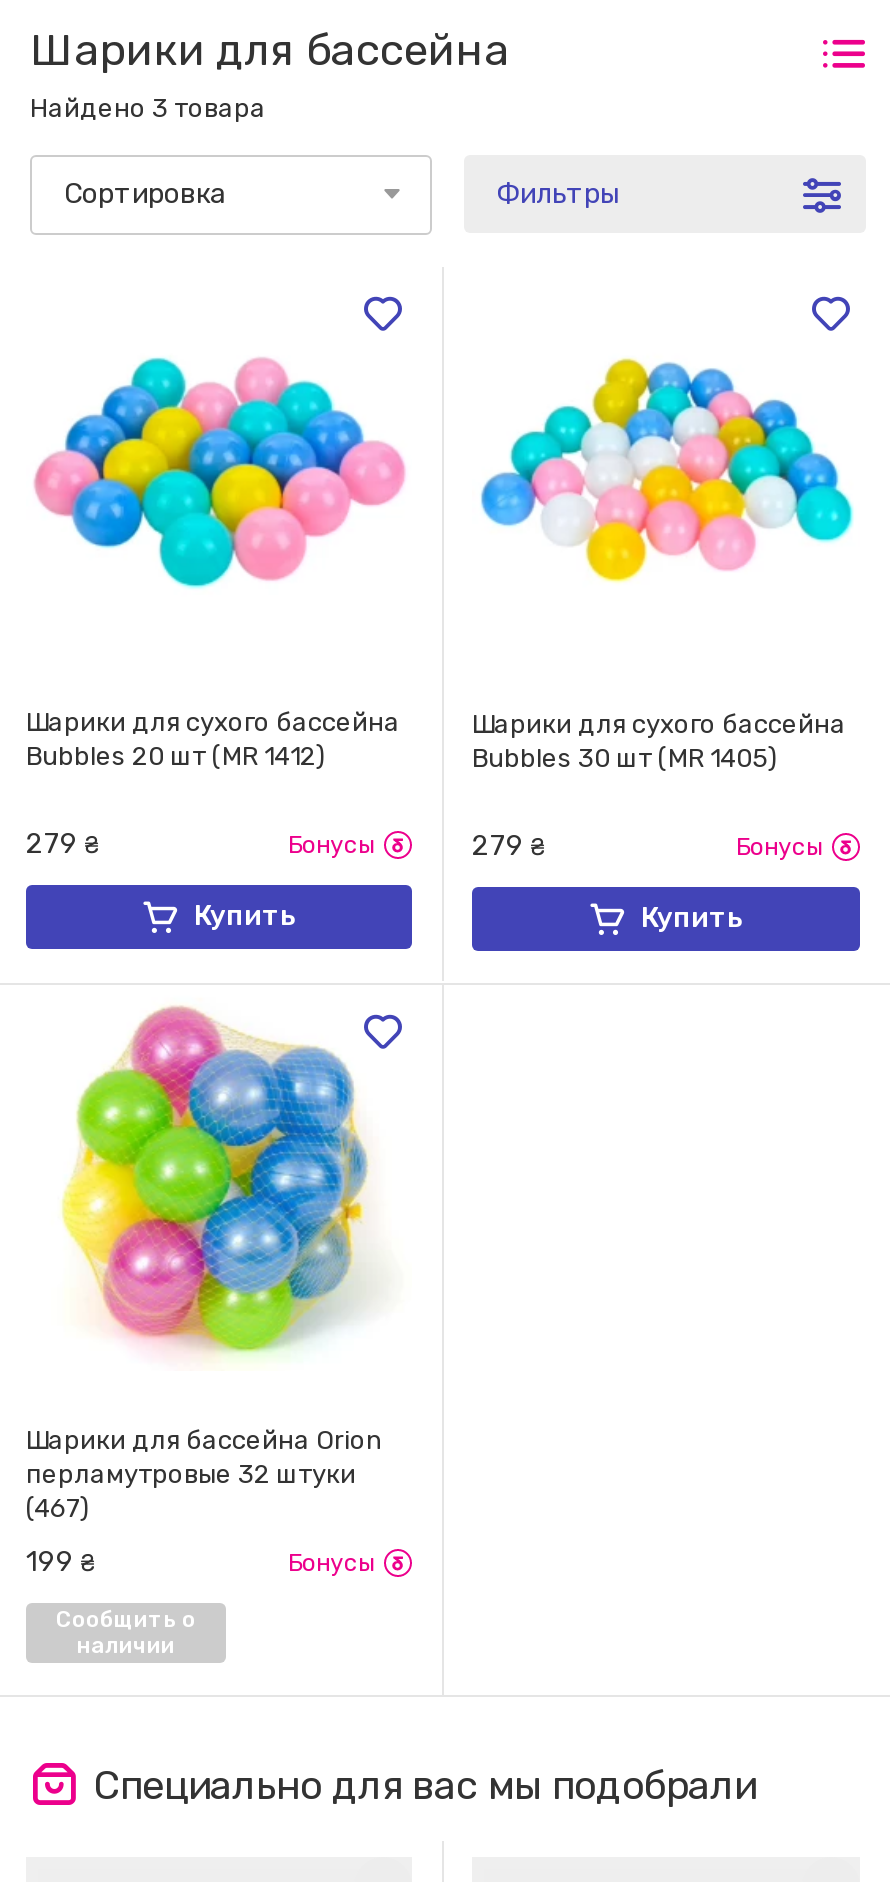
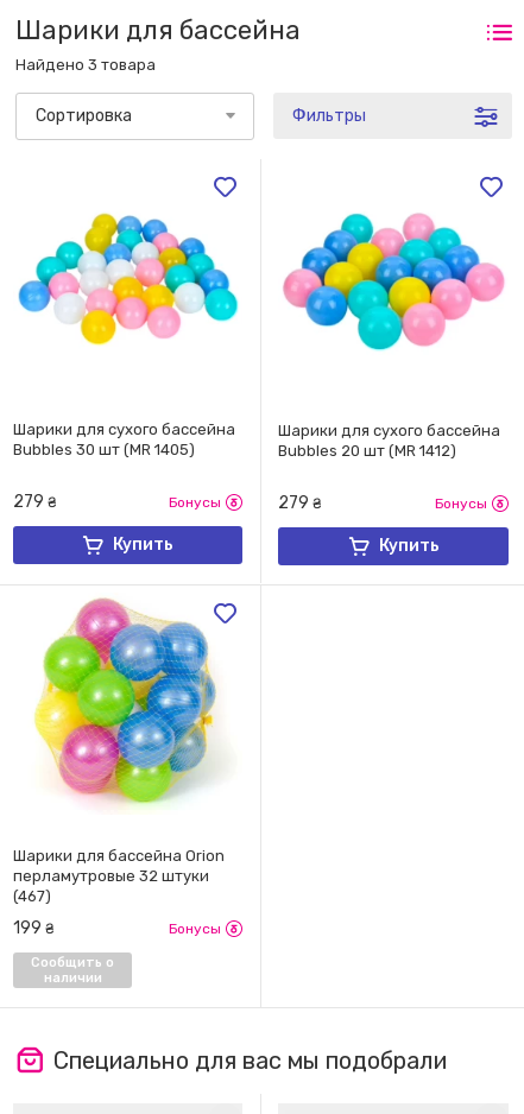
- [image]
+ [image]

- [image]
+ [image]

- Bubbles 20 шт (MR 1412)
+ Bubbles 30 шт (MR 1405)

- Bubbles 30 шт (MR 1405)
+ Bubbles 20 шт (MR 1412)
